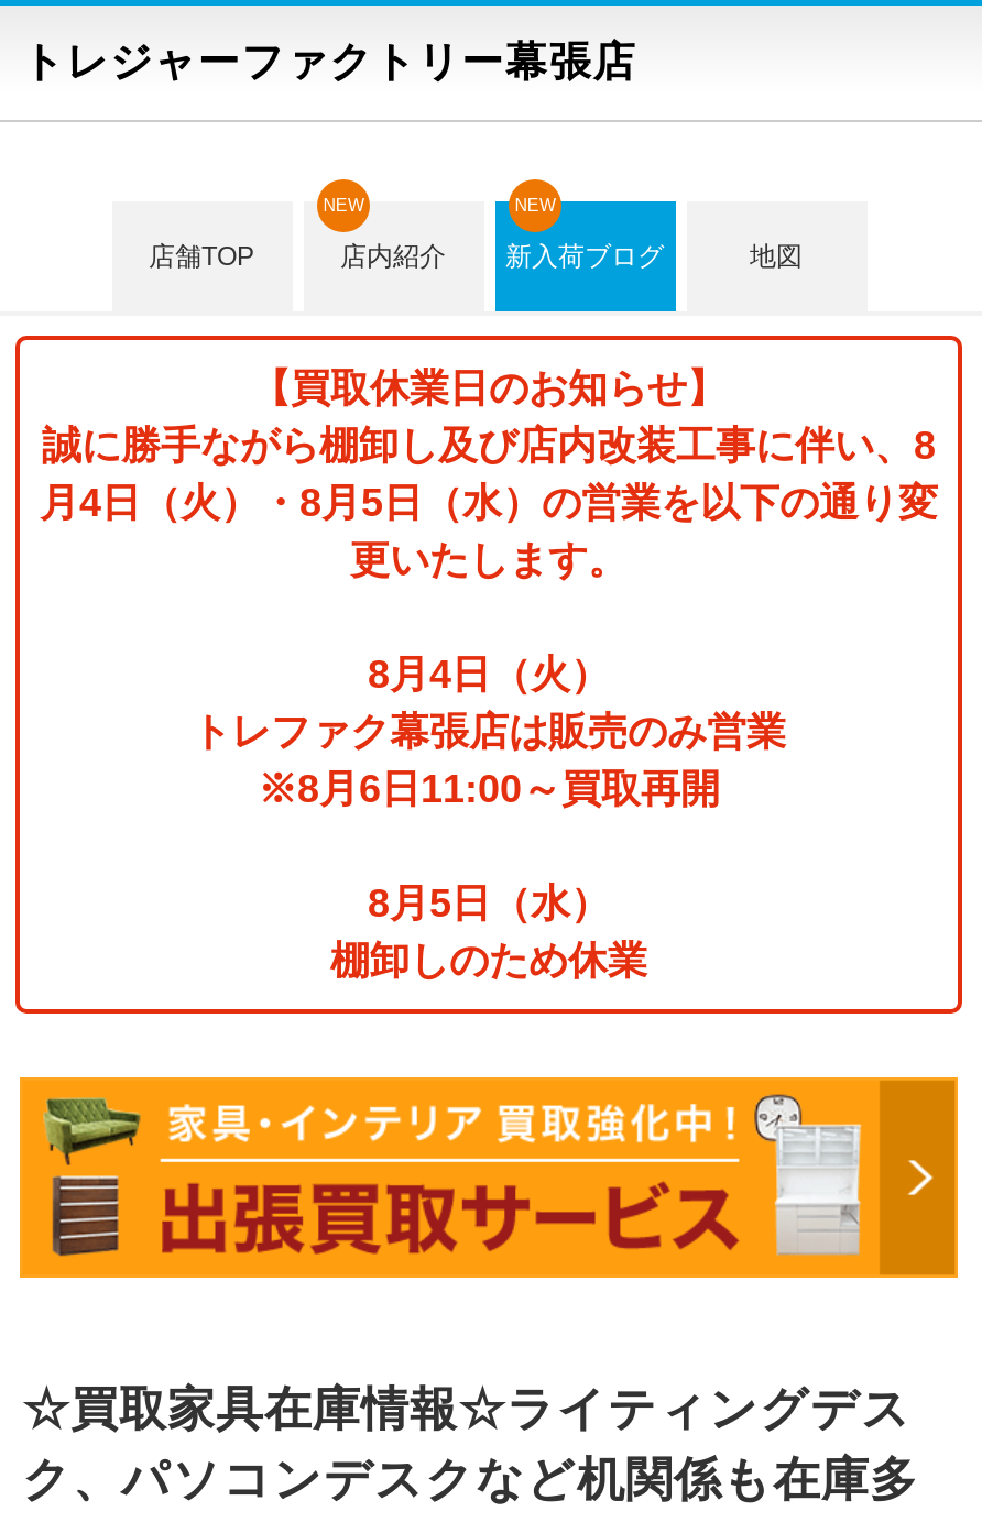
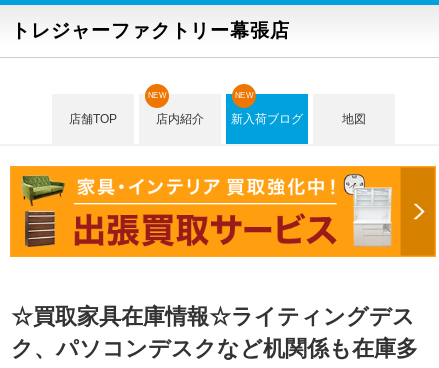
- [image]
- 【買取休業日のお知らせ】
- 誠に勝手ながら棚卸し及び店内改装工事に伴い、8
- 月4日（火）・8月5日（水）の営業を以下の通り変
- 更いたします。
- 8月4日（火）
- トレファク幕張店は販売のみ営業
- ※8月6日11:00～買取再開
- 8月5日（水）
- 棚卸しのため休業
